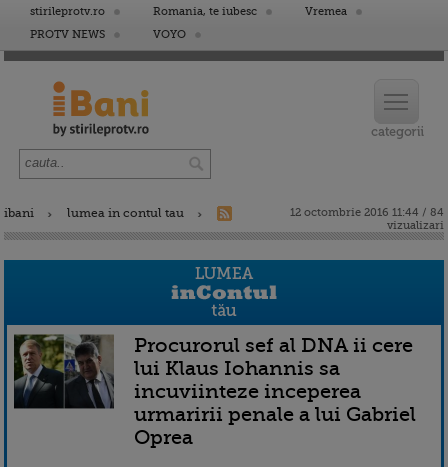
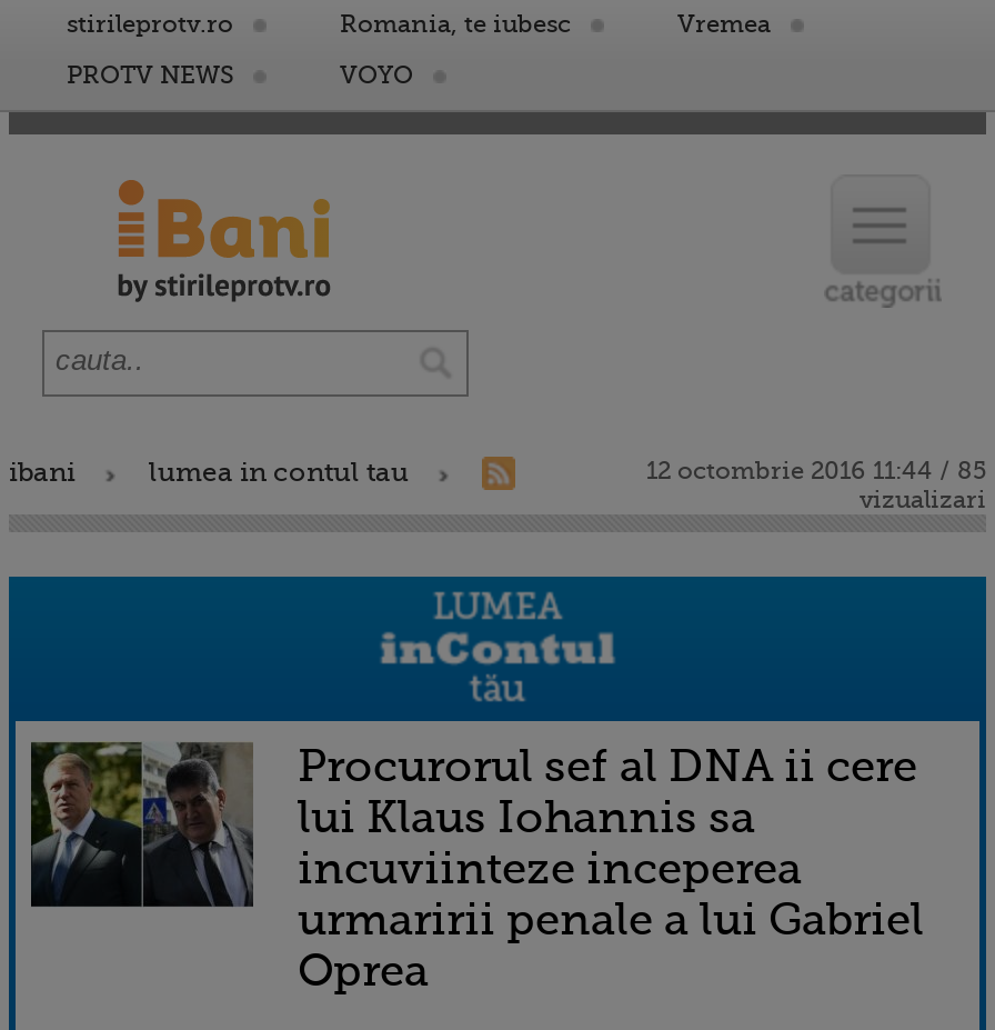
- 12 octombrie 2016 11:44 / 84
+ 12 octombrie 2016 11:44 / 85
